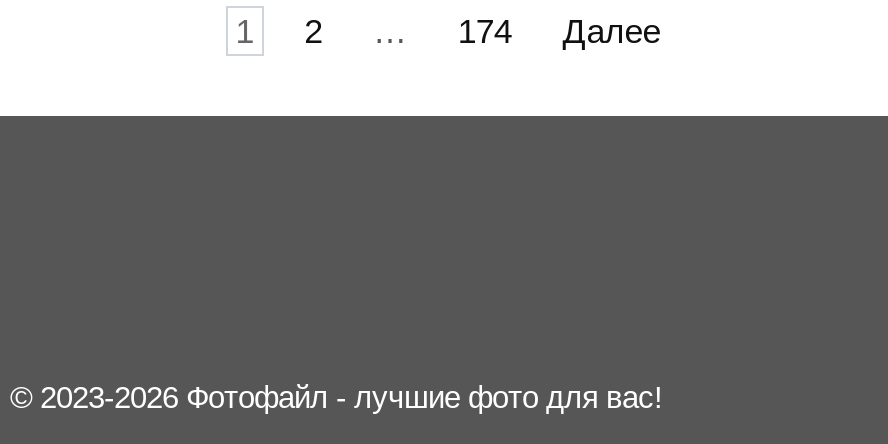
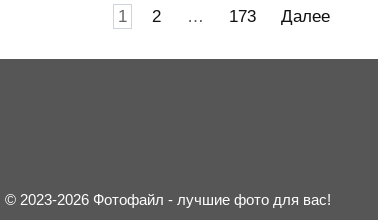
- 174
+ 173
